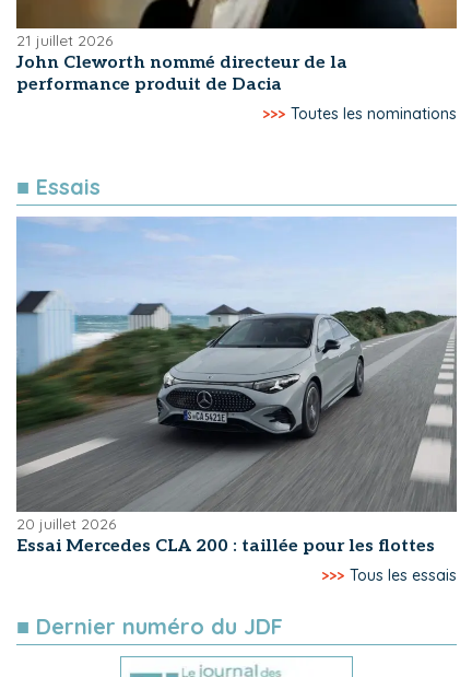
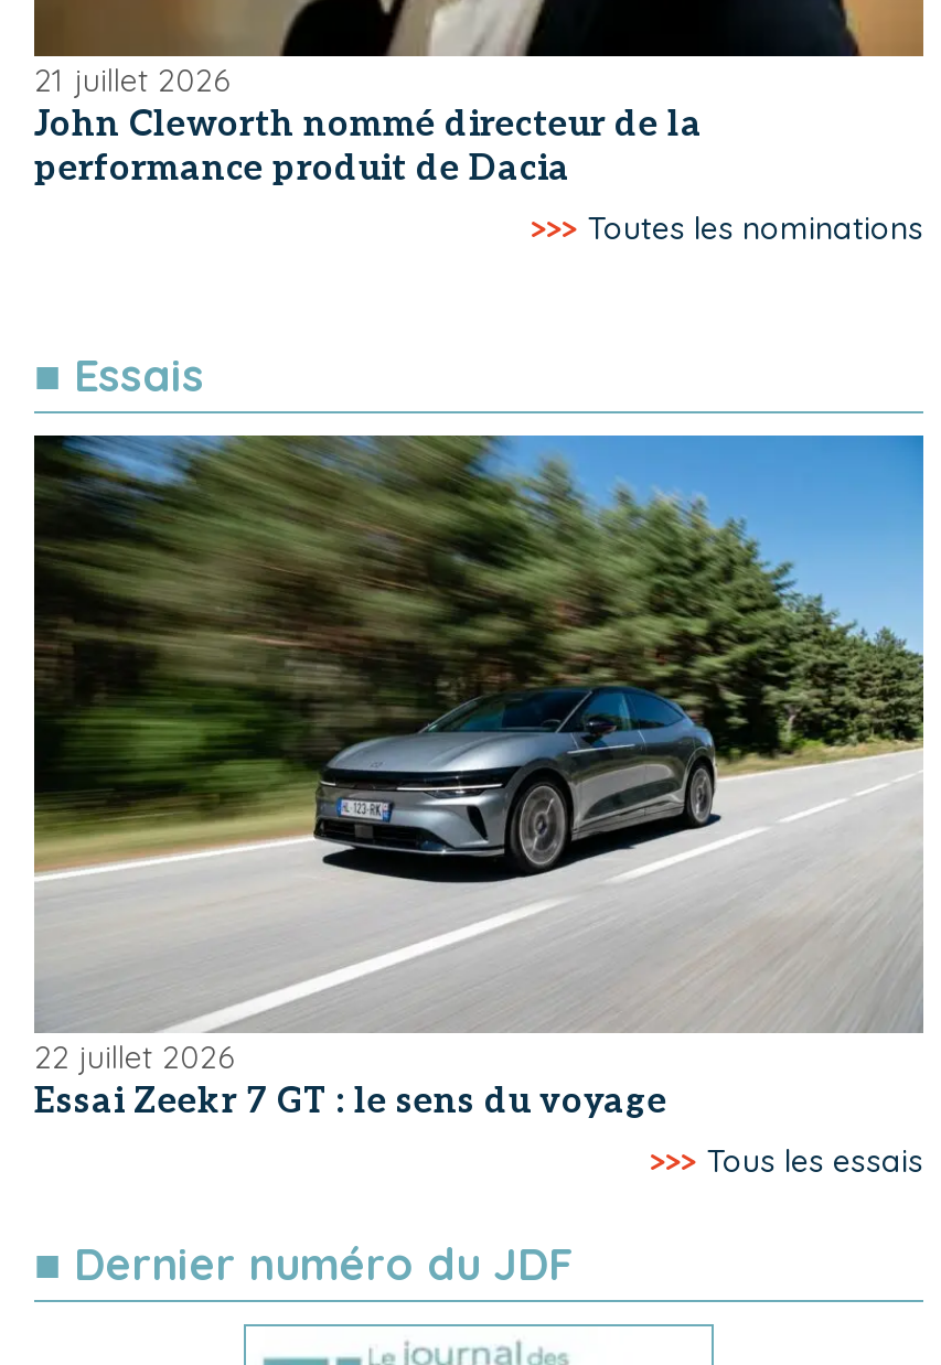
- [image]
- 20 juillet 2026
+ [image]
+ 22 juillet 2026

- Essai Mercedes CLA 200 : taillée pour les flottes
+ Essai Zeekr 7 GT : le sens du voyage
